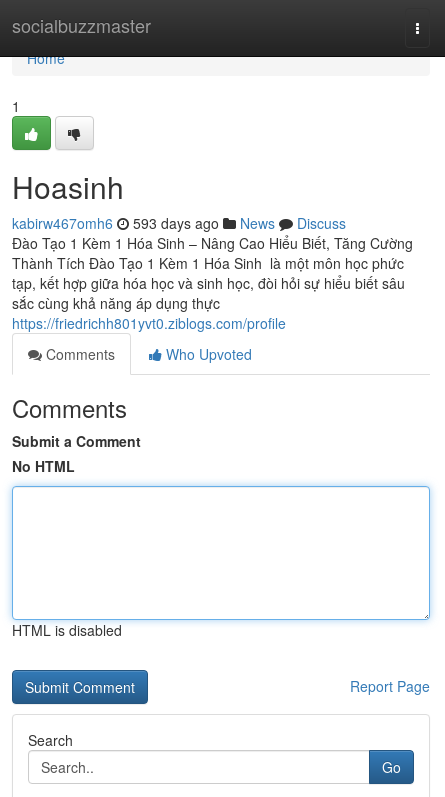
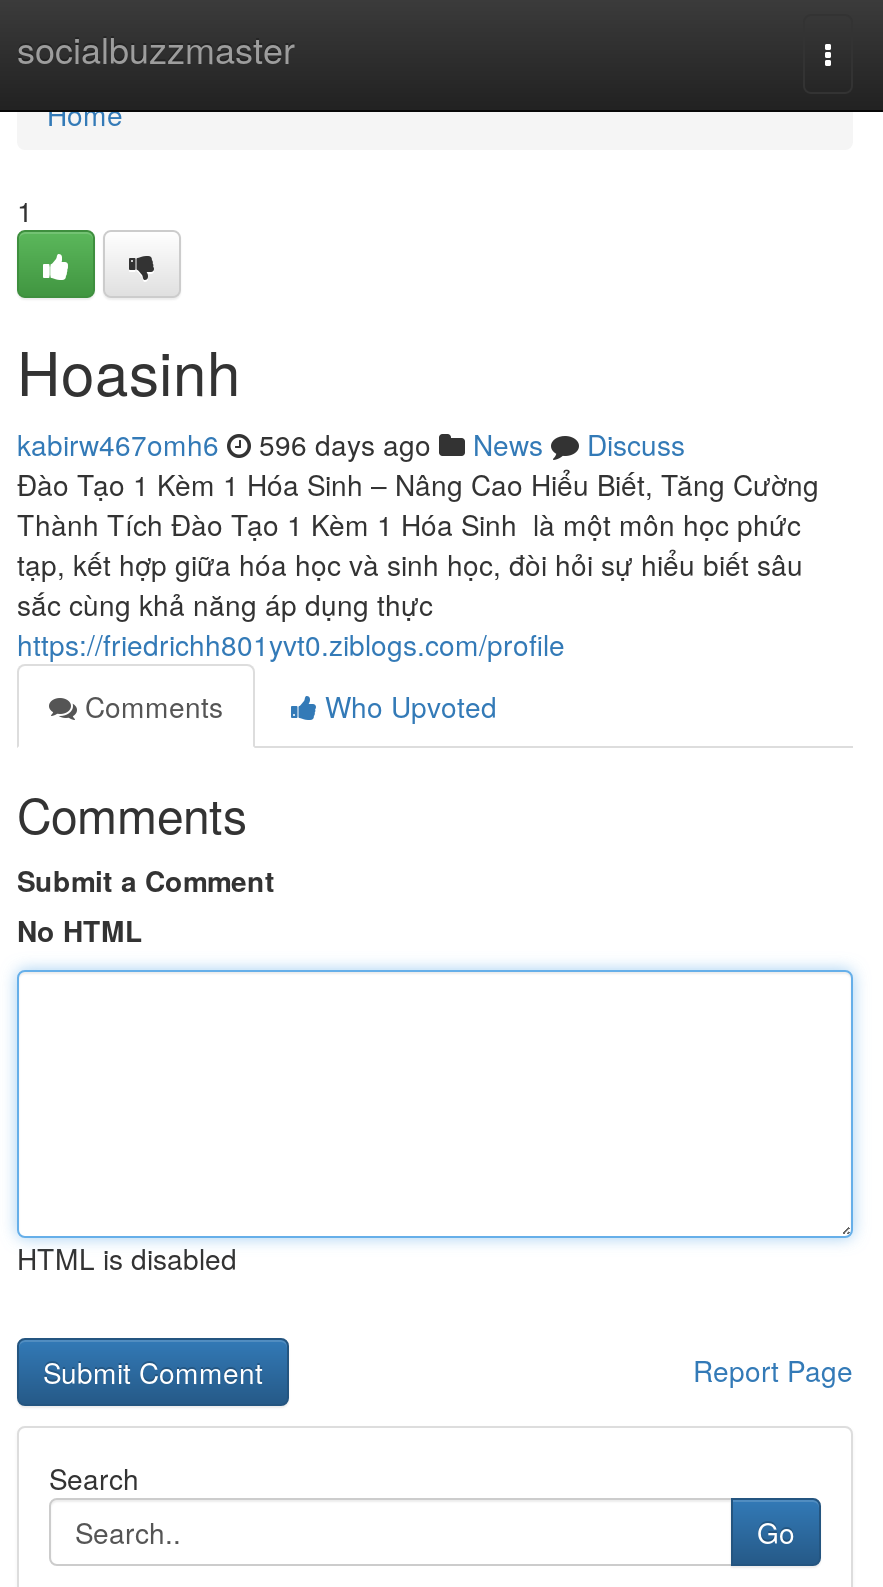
- kabirw467omh6 593 days ago News Discuss
+ kabirw467omh6 596 days ago News Discuss
